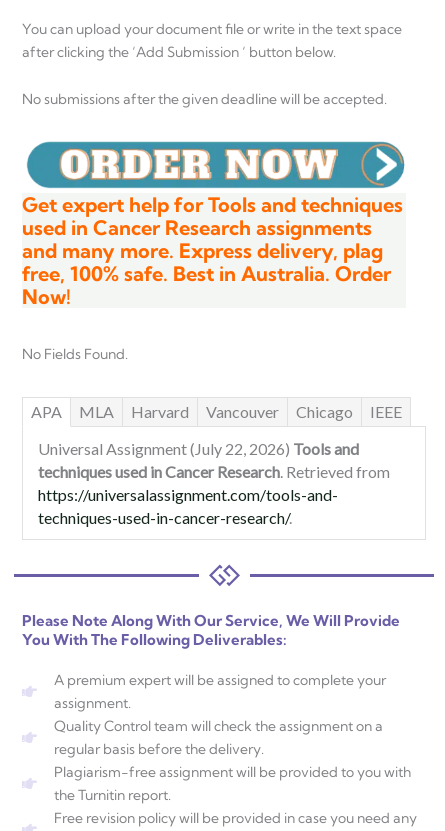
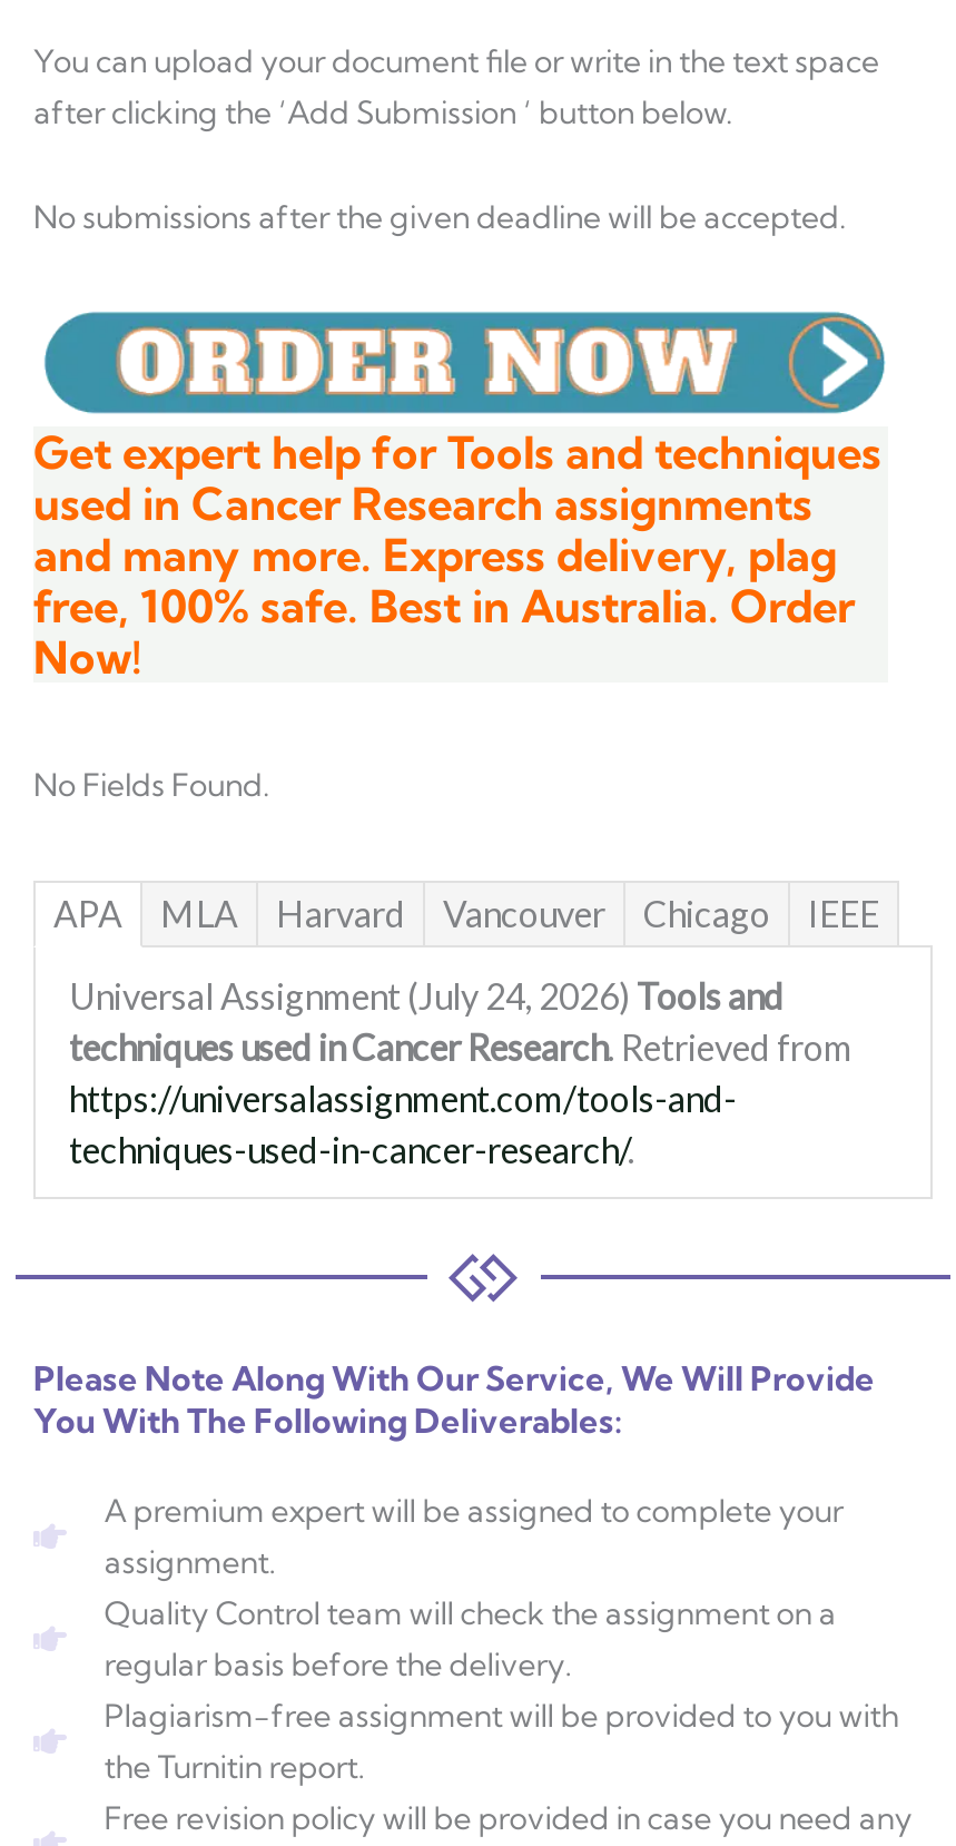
- Universal Assignment (July 22, 2026) Tools and
+ Universal Assignment (July 24, 2026) Tools and
